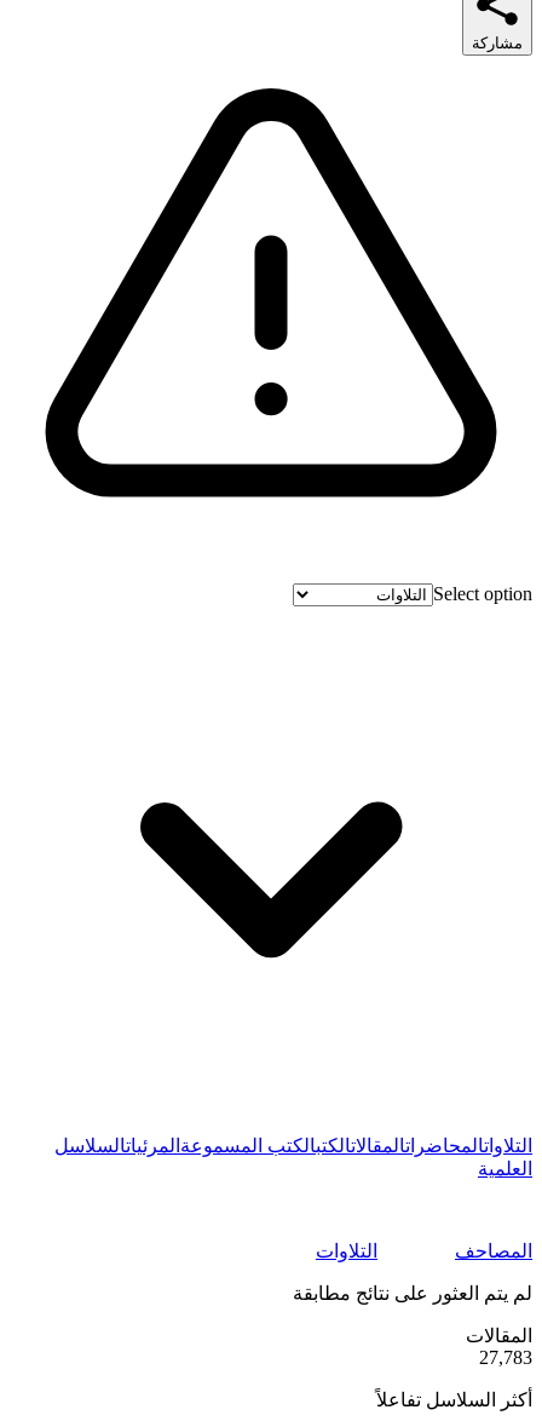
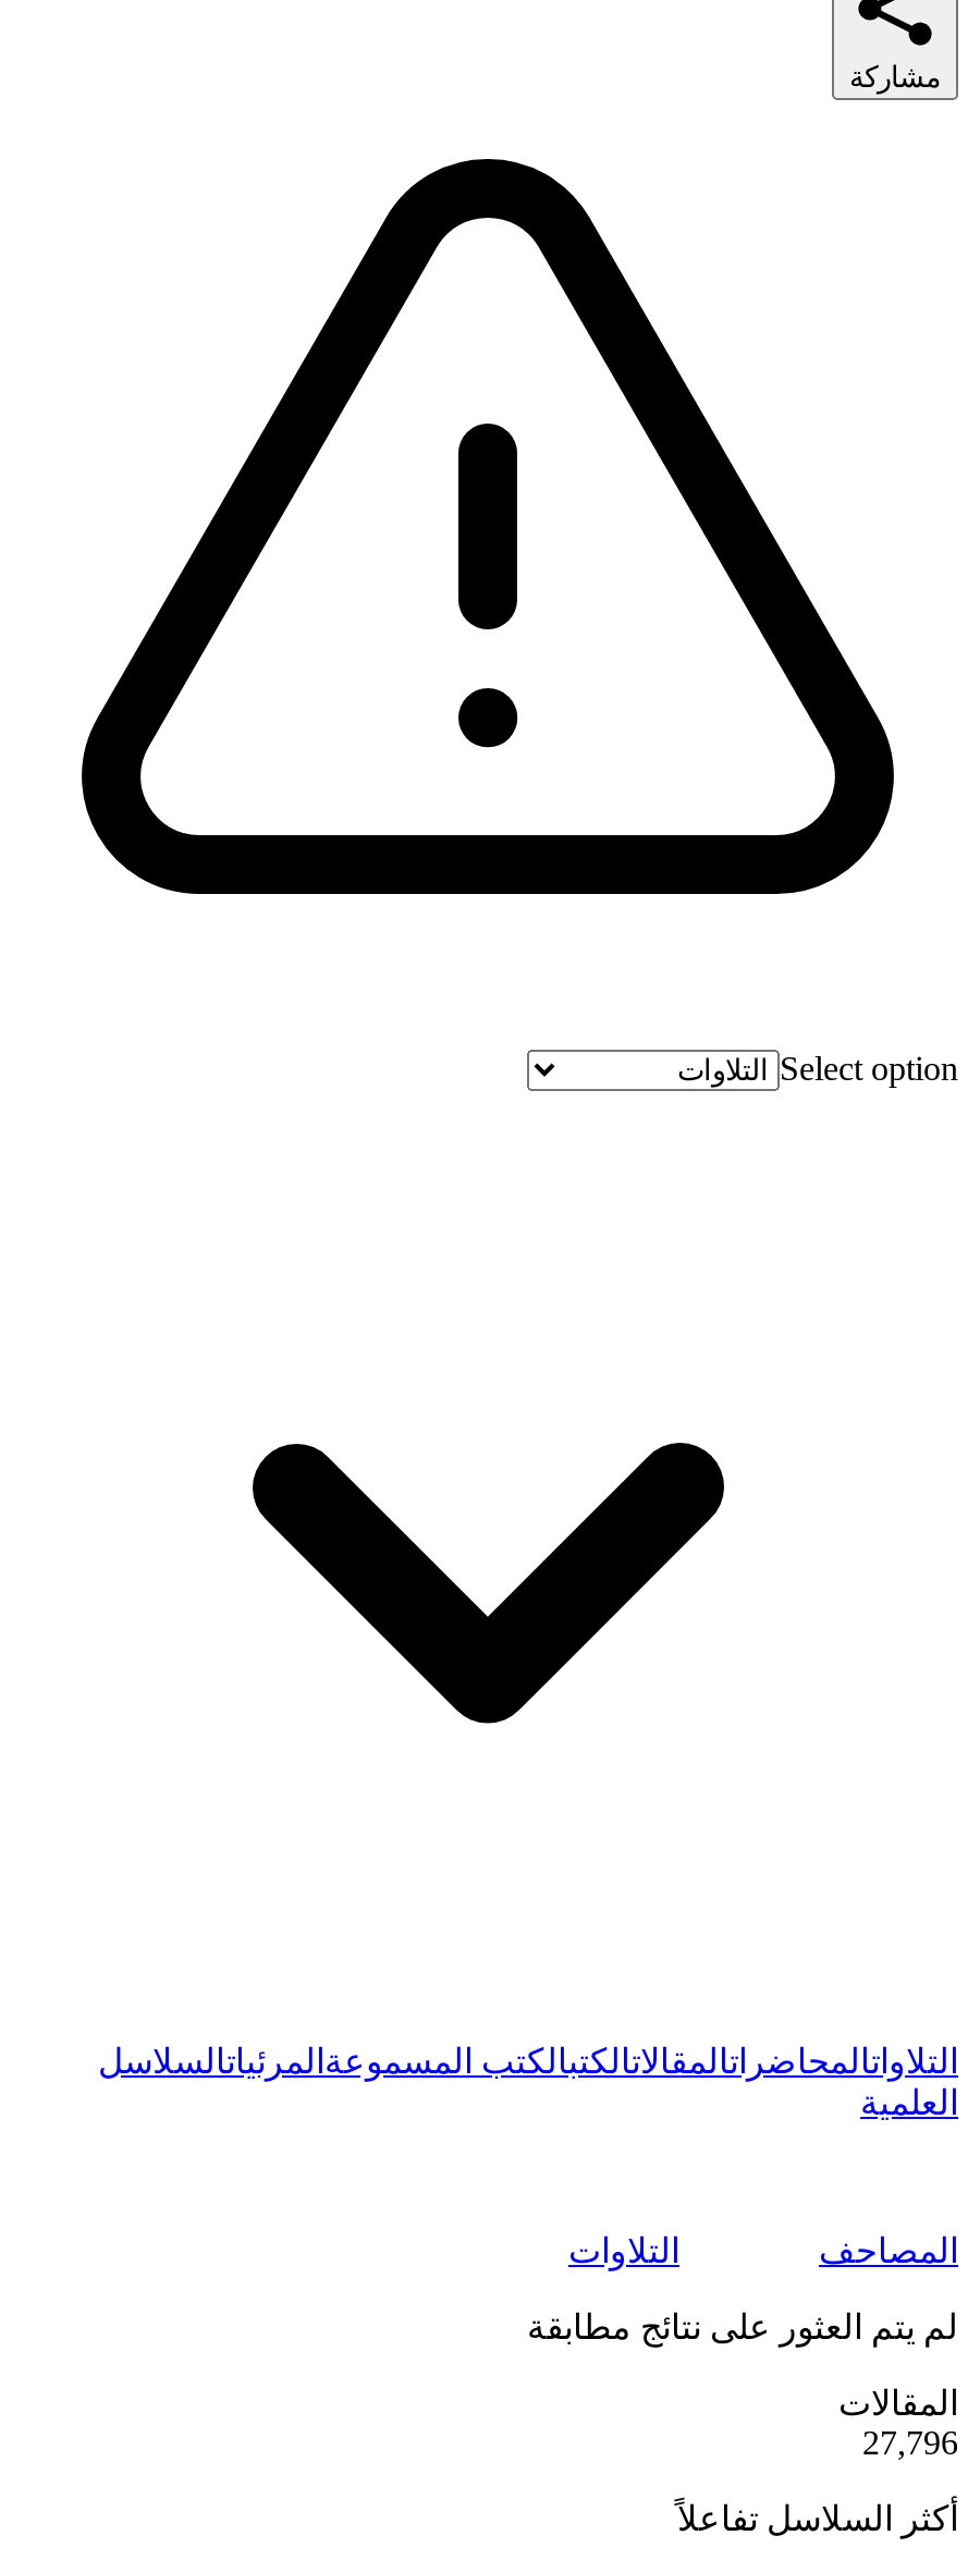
- 27,783
+ 27,796
